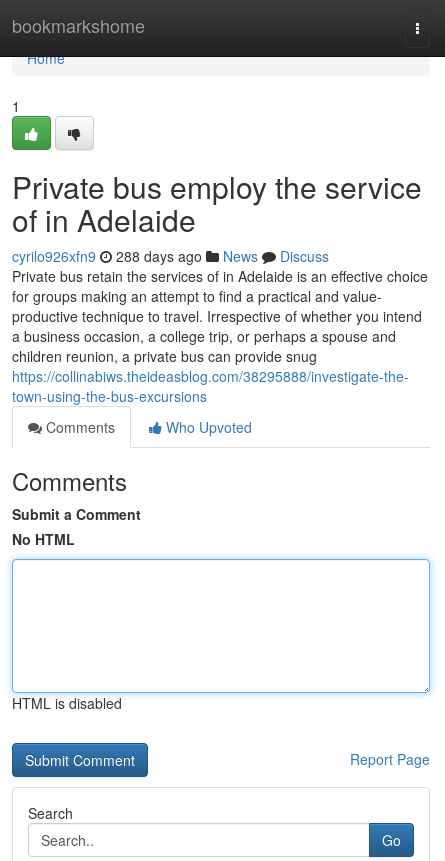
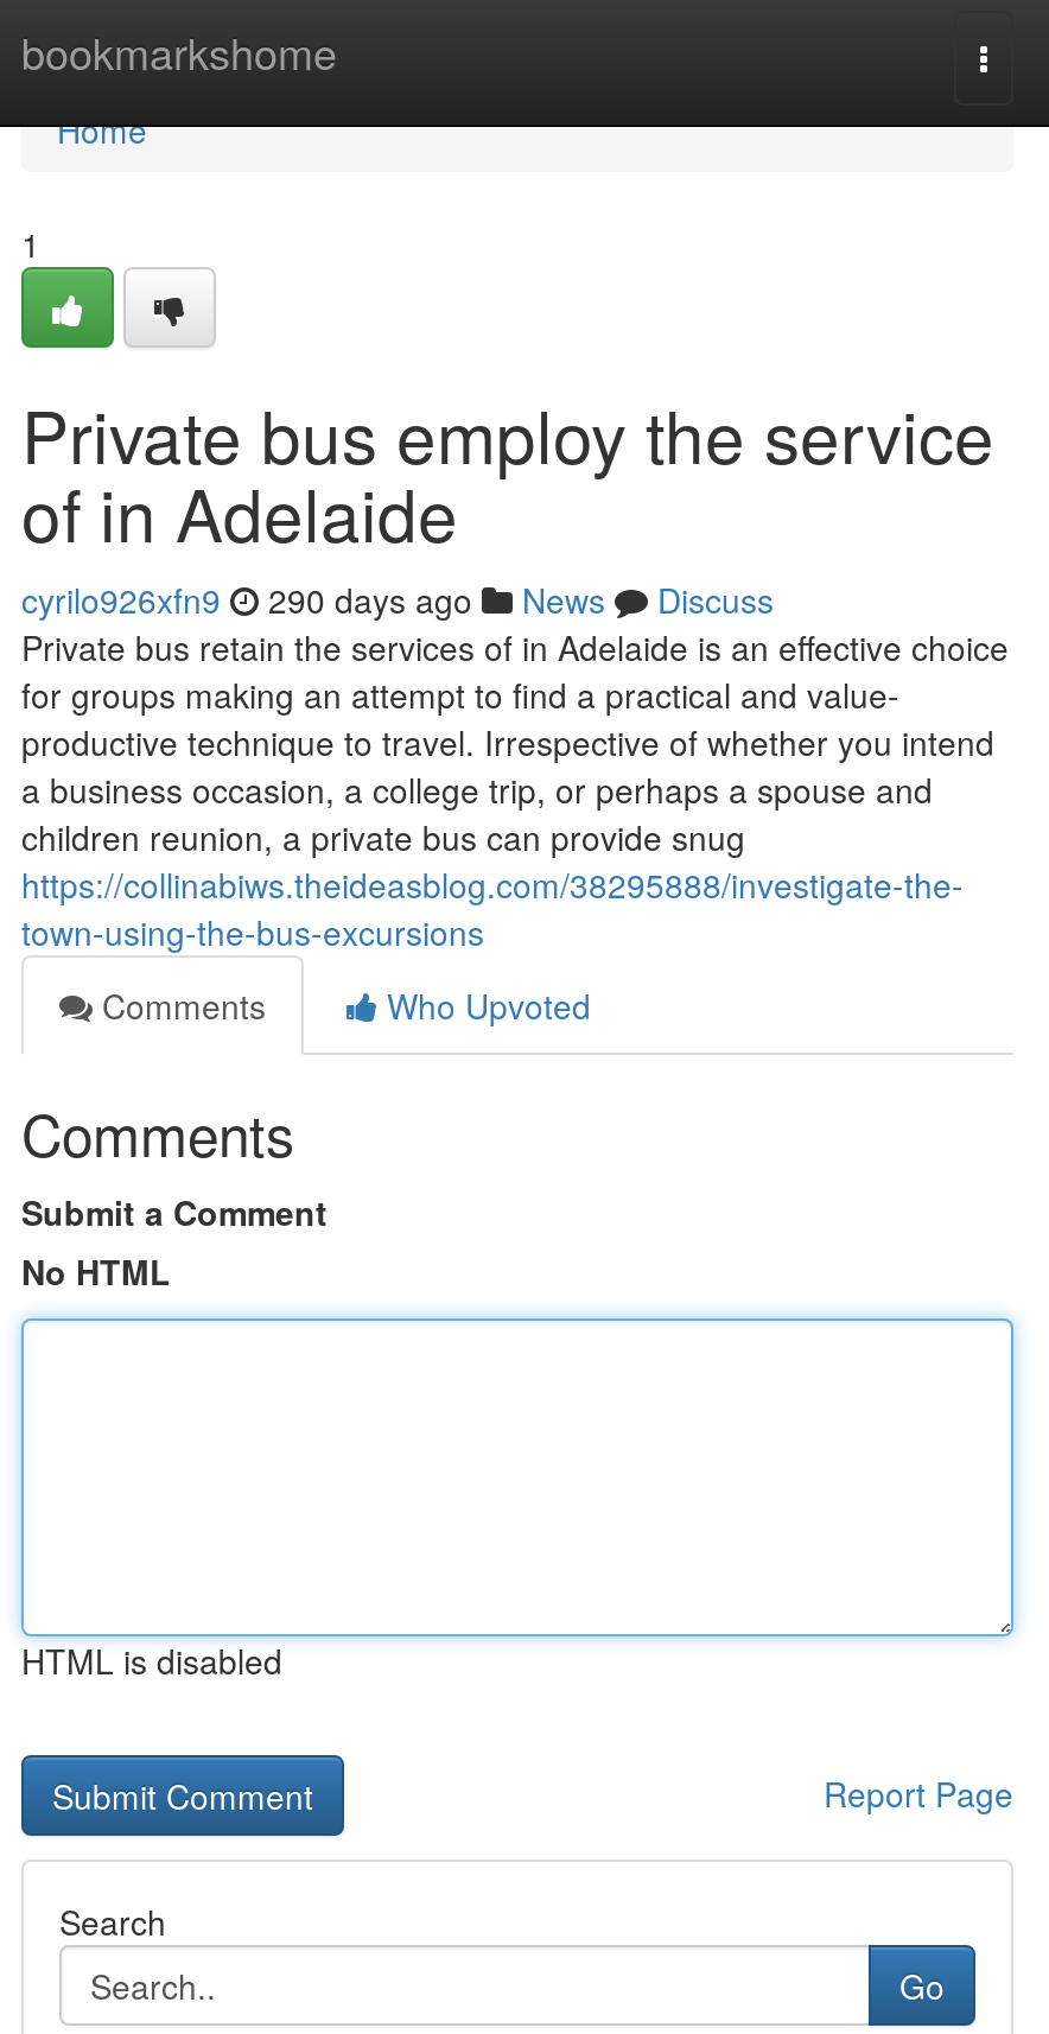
- cyrilo926xfn9 288 days ago News Discuss
+ cyrilo926xfn9 290 days ago News Discuss
